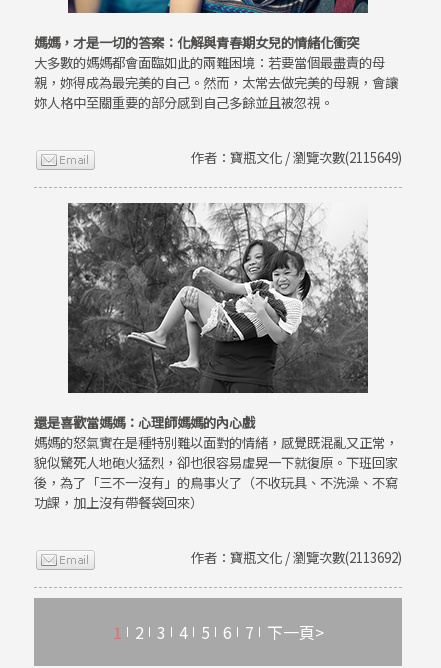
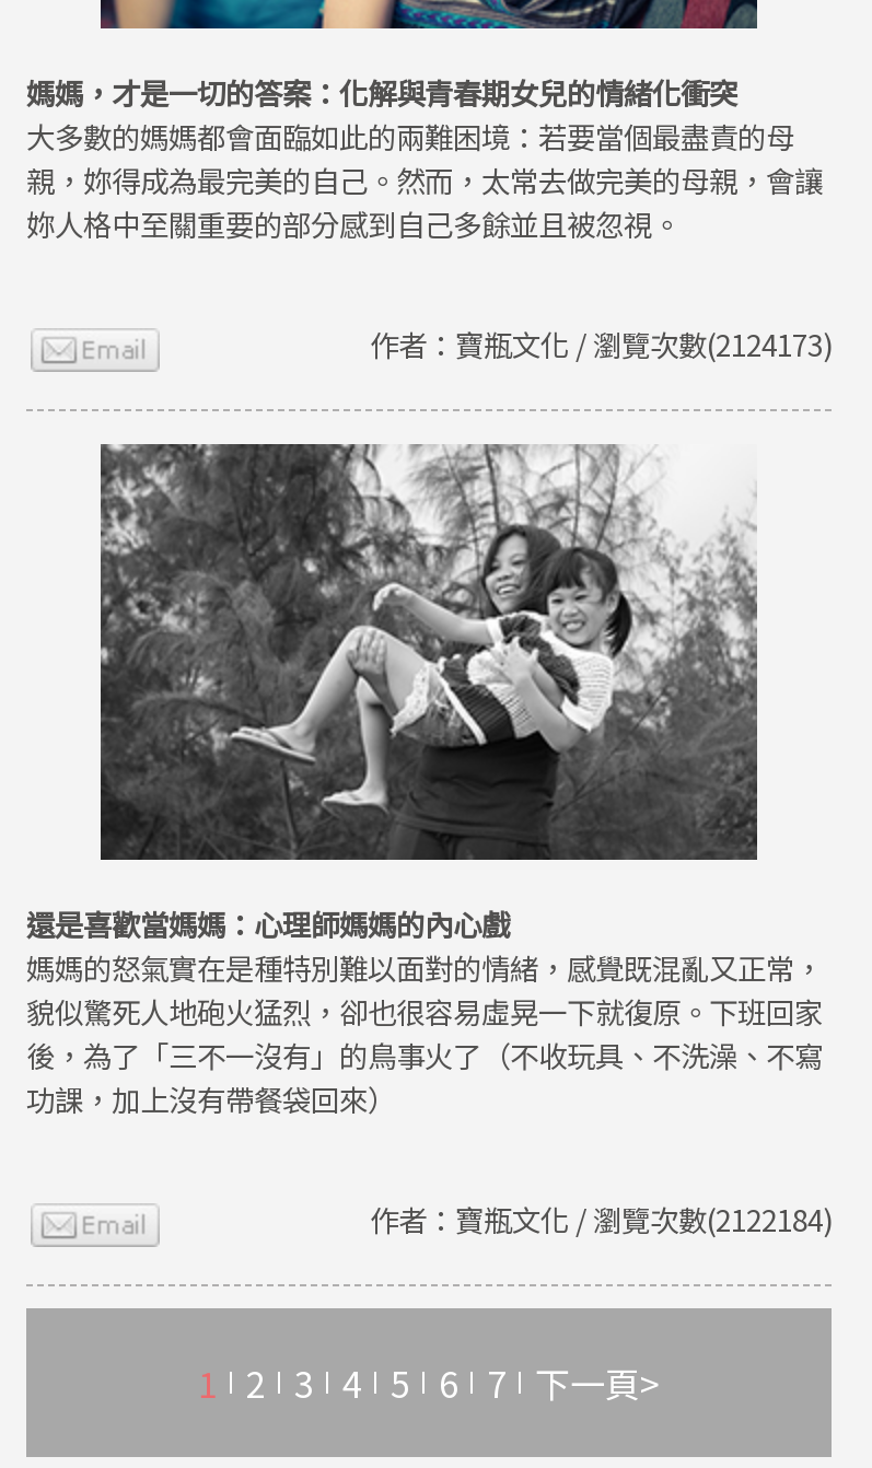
- 作者：寶瓶文化 / 瀏覽次數(2115649)
+ 作者：寶瓶文化 / 瀏覽次數(2124173)

- 作者：寶瓶文化 / 瀏覽次數(2113692)
+ 作者：寶瓶文化 / 瀏覽次數(2122184)
